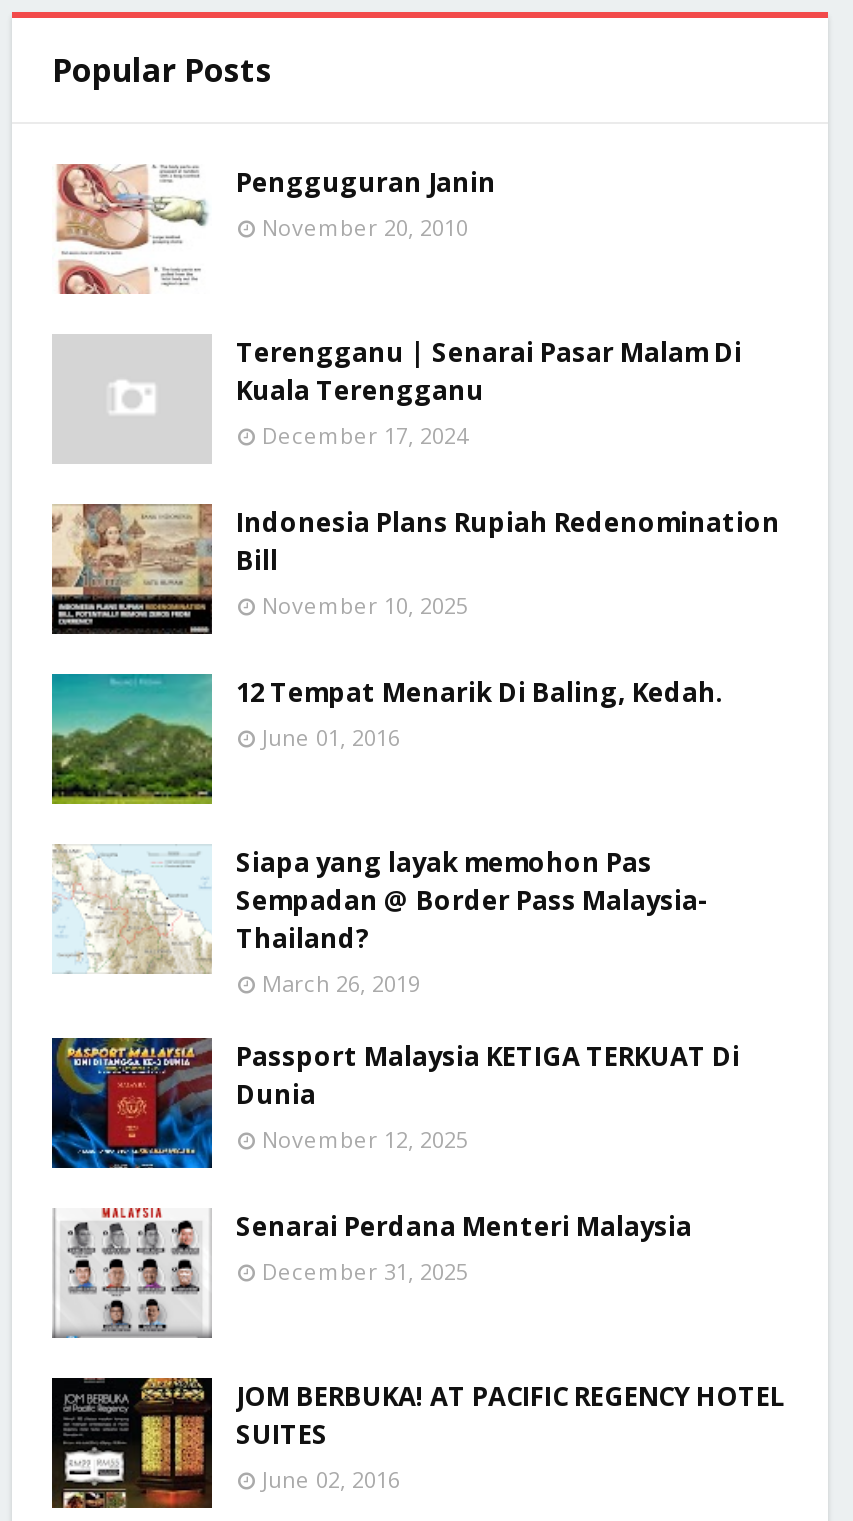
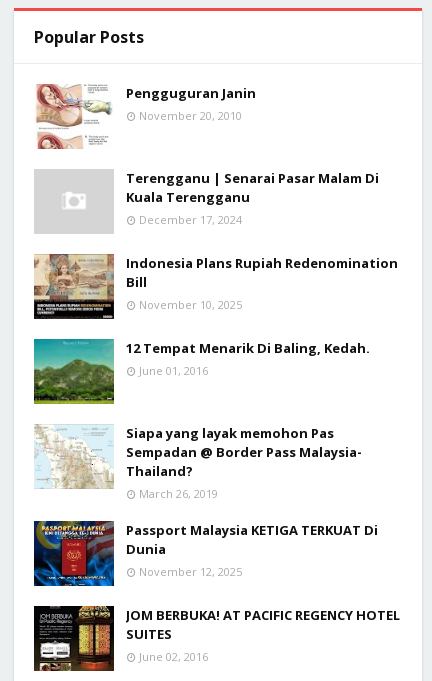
- [image]
- Senarai Perdana Menteri Malaysia
- December 31, 2025
